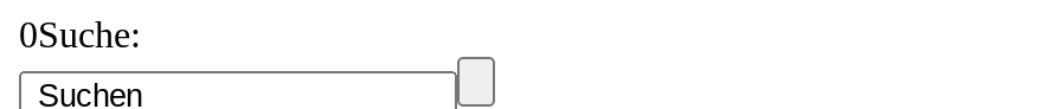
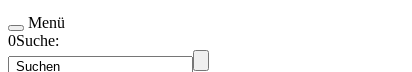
+ Menü
